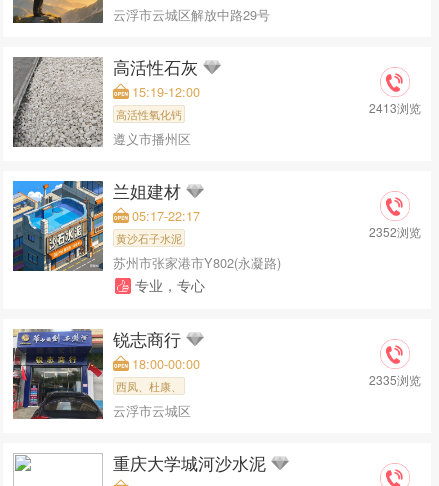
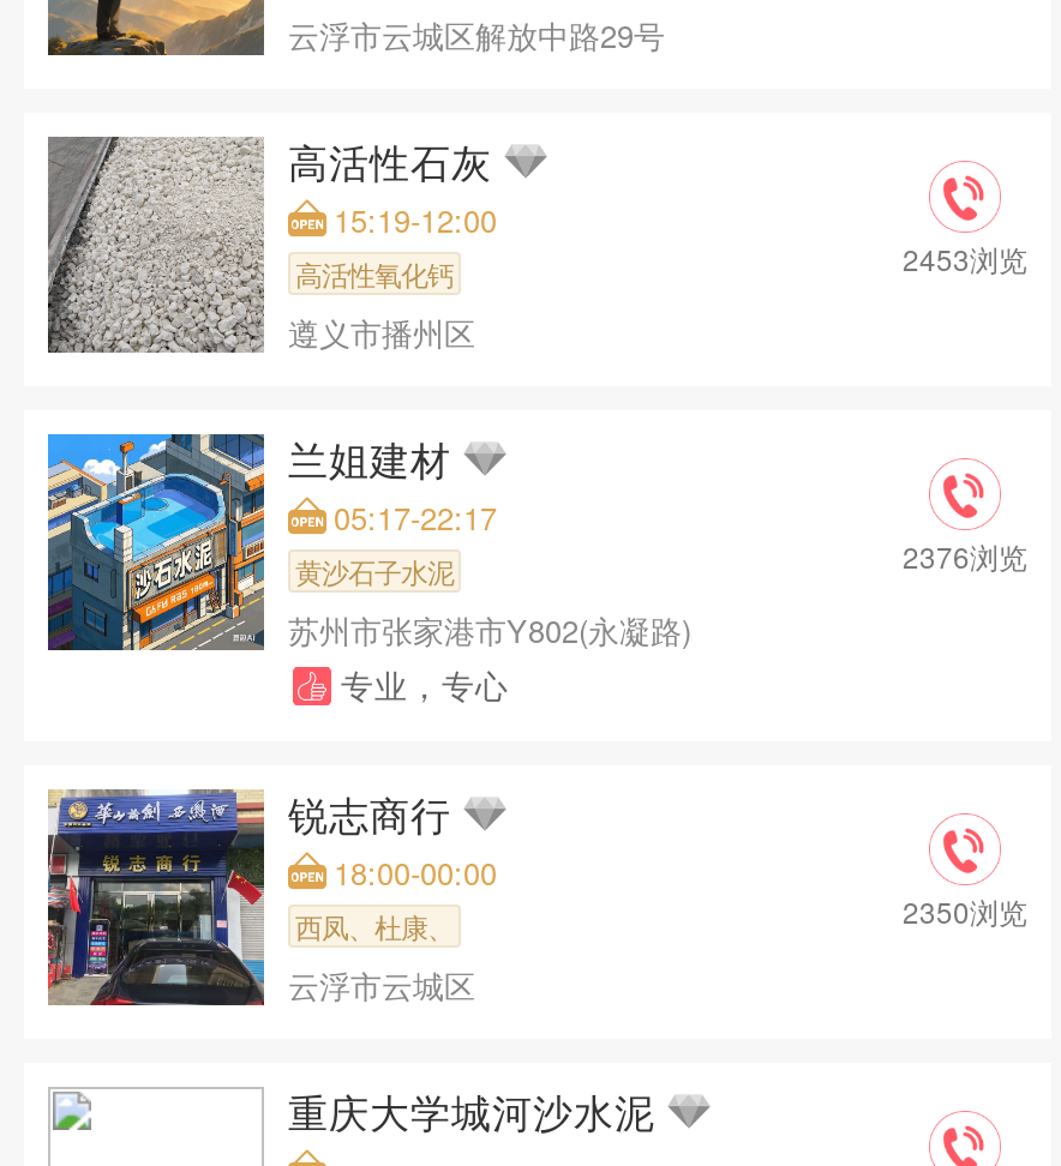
- 2413浏览
+ 2453浏览

- 2352浏览
+ 2376浏览

- 2335浏览
+ 2350浏览
